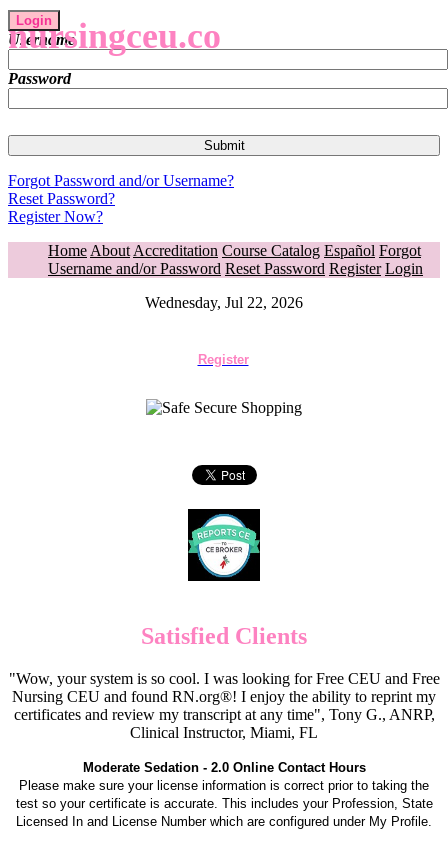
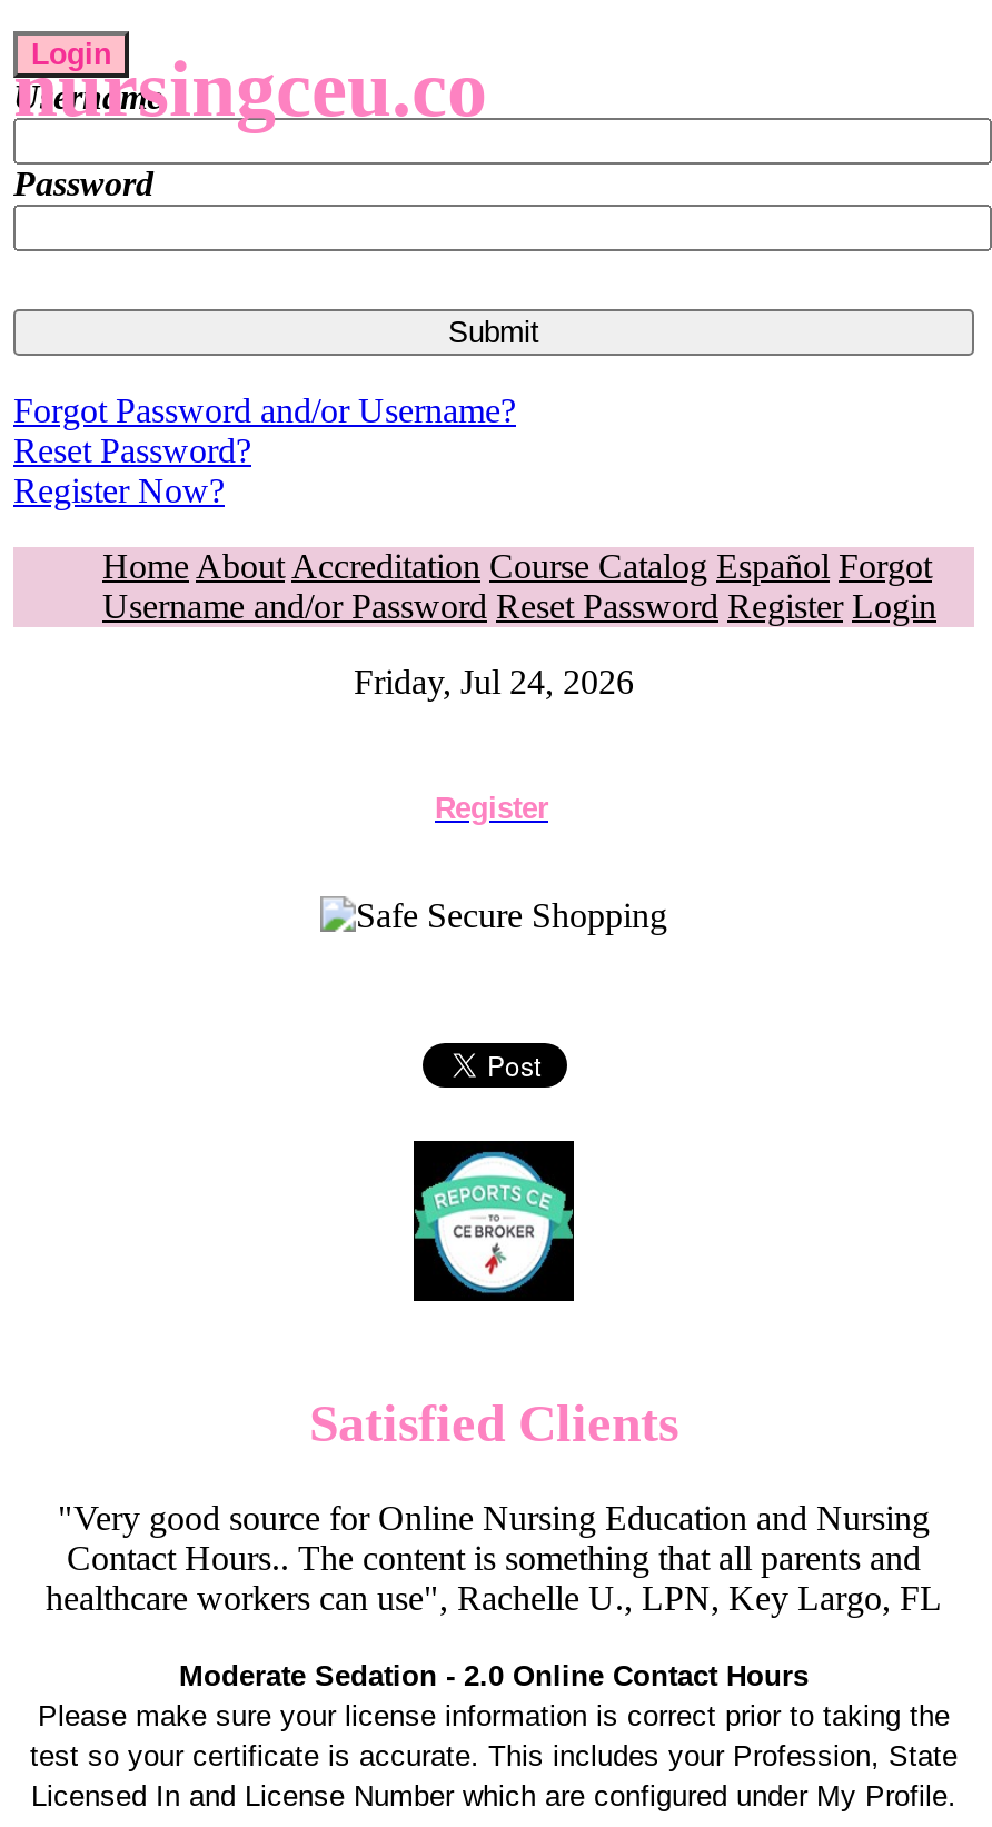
- Wednesday, Jul 22, 2026
+ Friday, Jul 24, 2026

- "Wow, your system is so cool. I was looking for Free CEU and Free
- Nursing CEU and found RN.org®! I enjoy the ability to reprint my
- certificates and review my transcript at any time", Tony G., ANRP,
- Clinical Instructor, Miami, FL
+ "Very good source for Online Nursing Education and Nursing
+ Contact Hours.. The content is something that all parents and
+ healthcare workers can use", Rachelle U., LPN, Key Largo, FL
